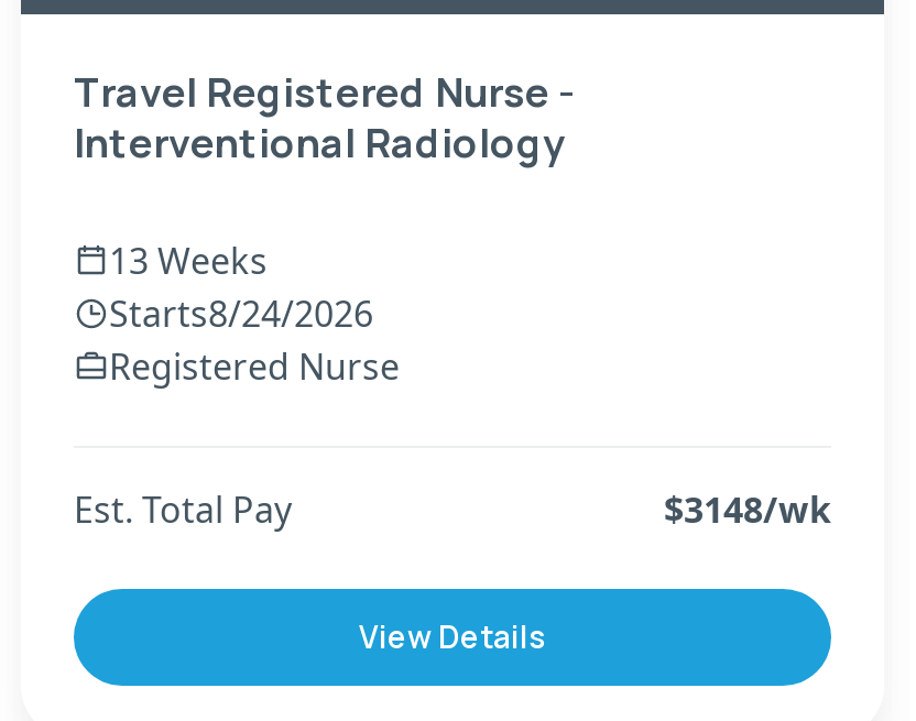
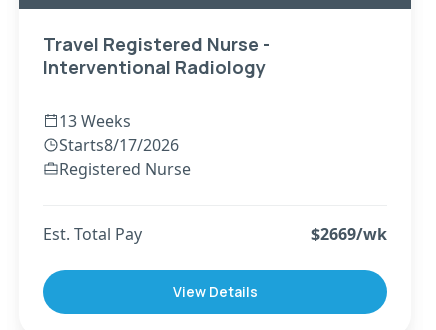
- Starts8/24/2026
+ Starts8/17/2026

- $3148/wk
+ $2669/wk
